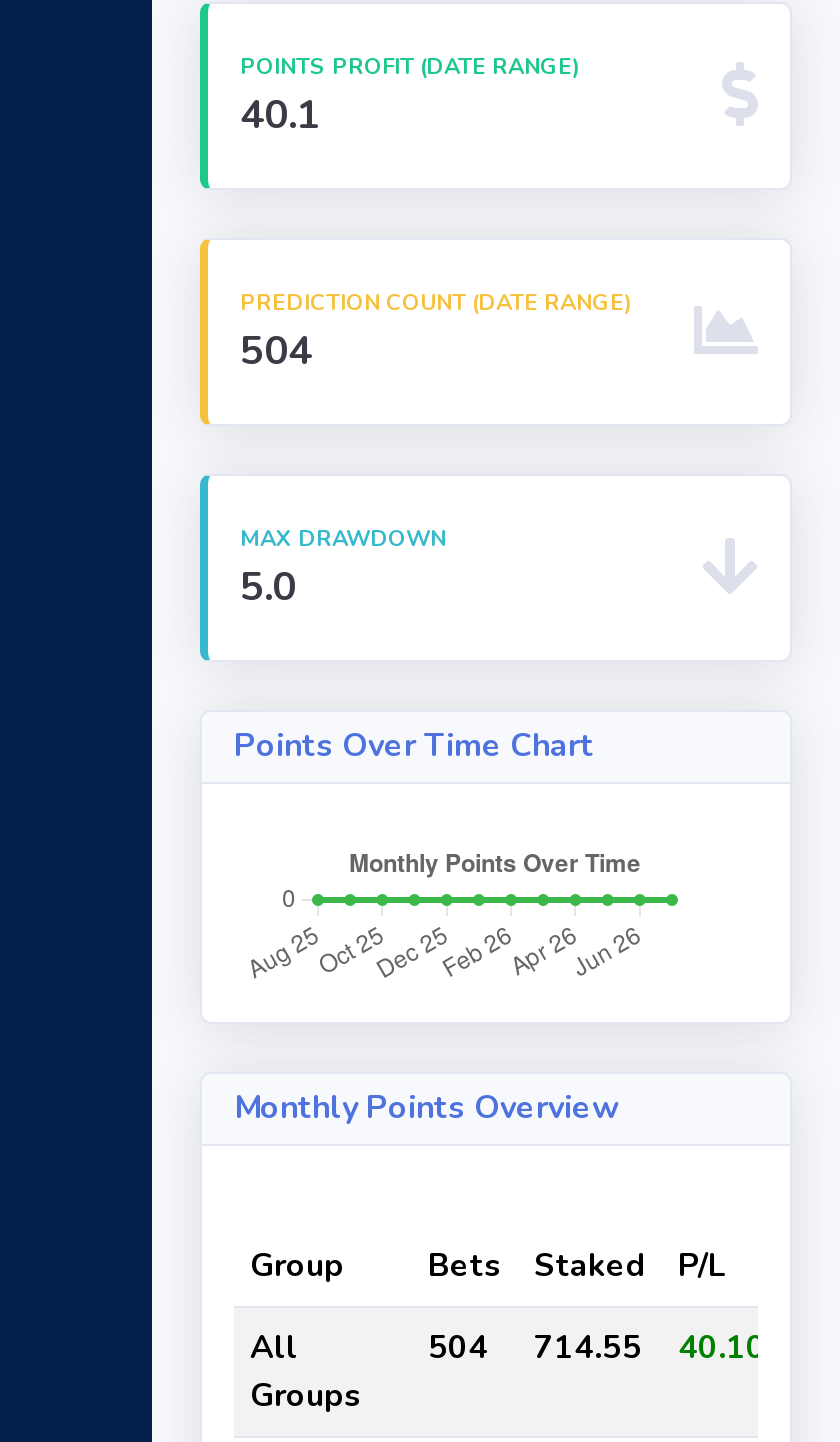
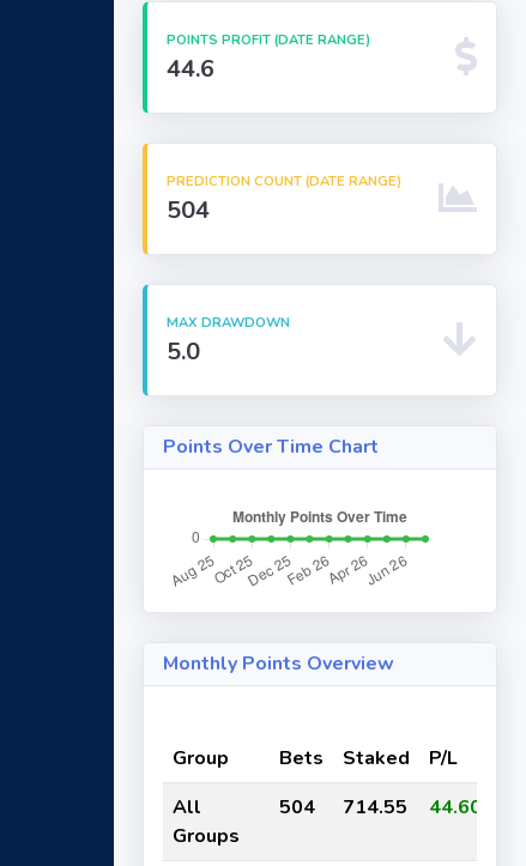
- 40.1
+ 44.6

- 40.10
+ 44.60
